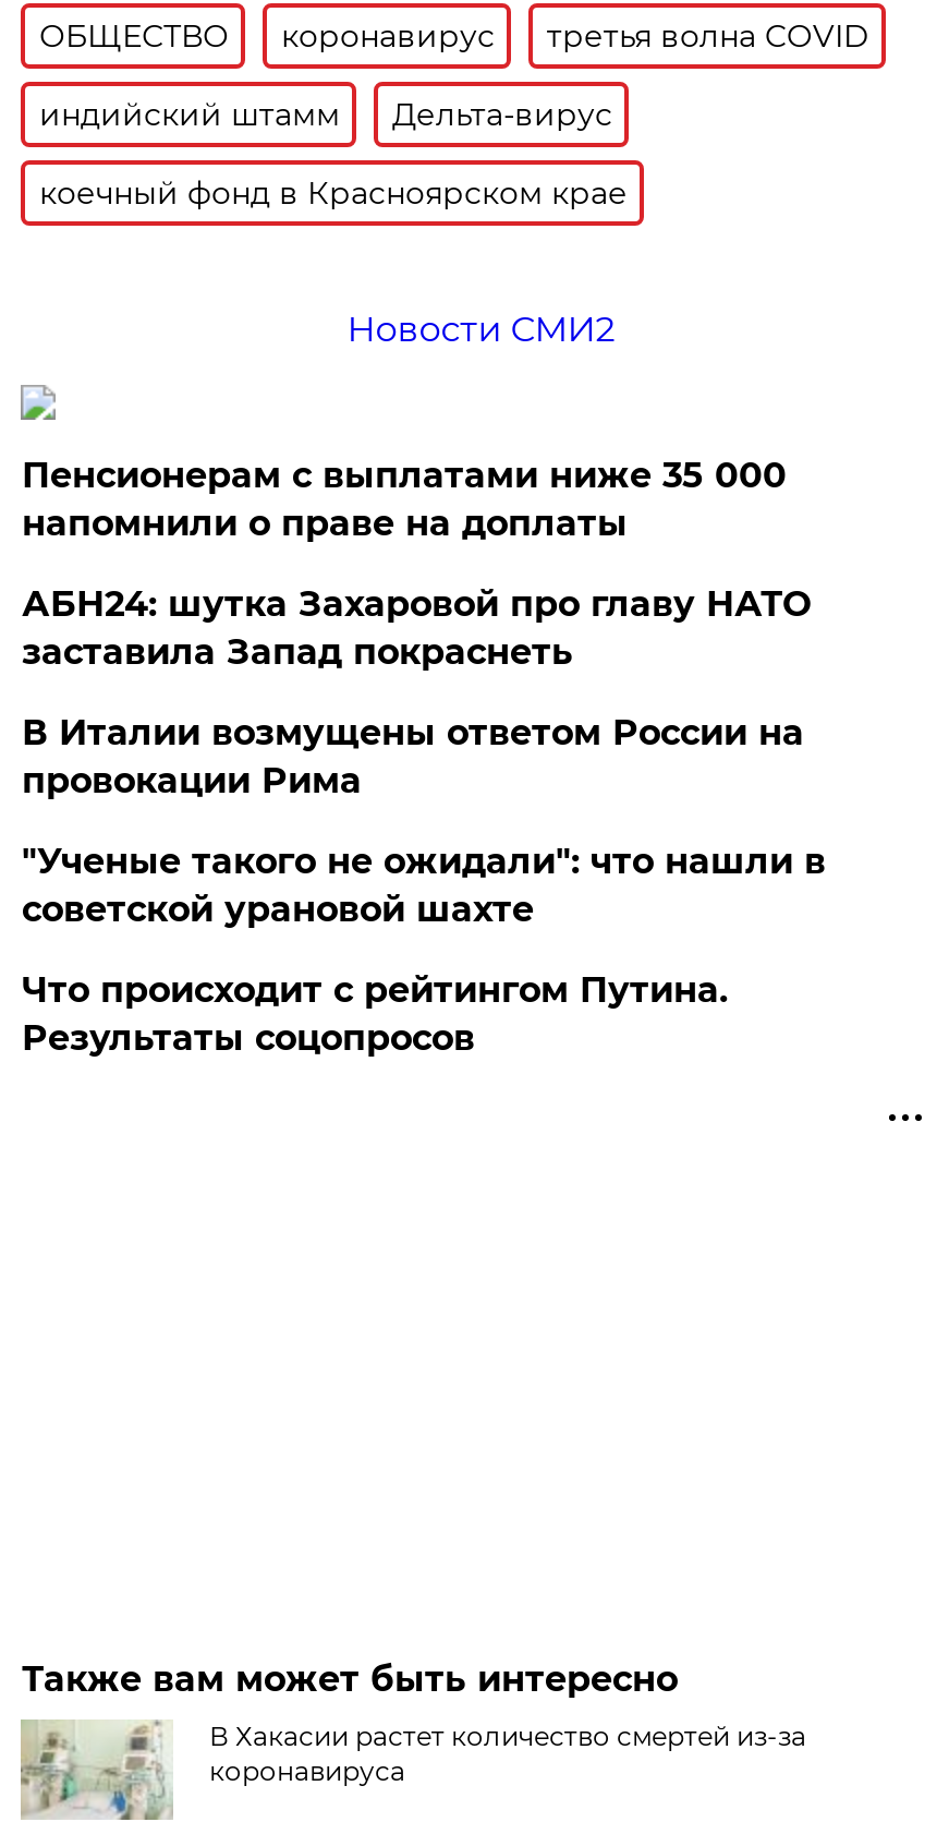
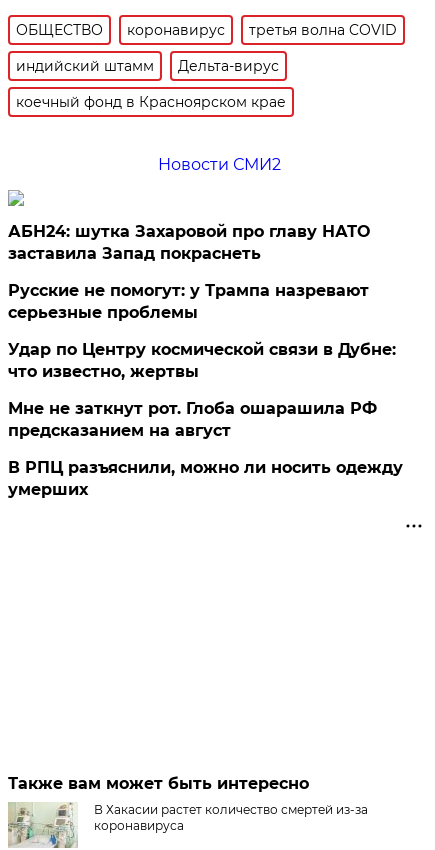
- Пенсионерам с выплатами ниже 35 000
- напомнили о праве на доплаты

moved up: АБН24: шутка Захаровой про главу НАТО | заставила Запад покраснеть

- В Италии возмущены ответом России на
- провокации Рима
- "Ученые такого не ожидали": что нашли в
- советской урановой шахте
- Что происходит с рейтингом Путина.
- Результаты соцопросов
+ Русские не помогут: у Трампа назревают
+ серьезные проблемы
+ Удар по Центру космической связи в Дубне:
+ что известно, жертвы
+ Мне не заткнут рот. Глоба ошарашила РФ
+ предсказанием на август
+ В РПЦ разъяснили, можно ли носить одежду
+ умерших
